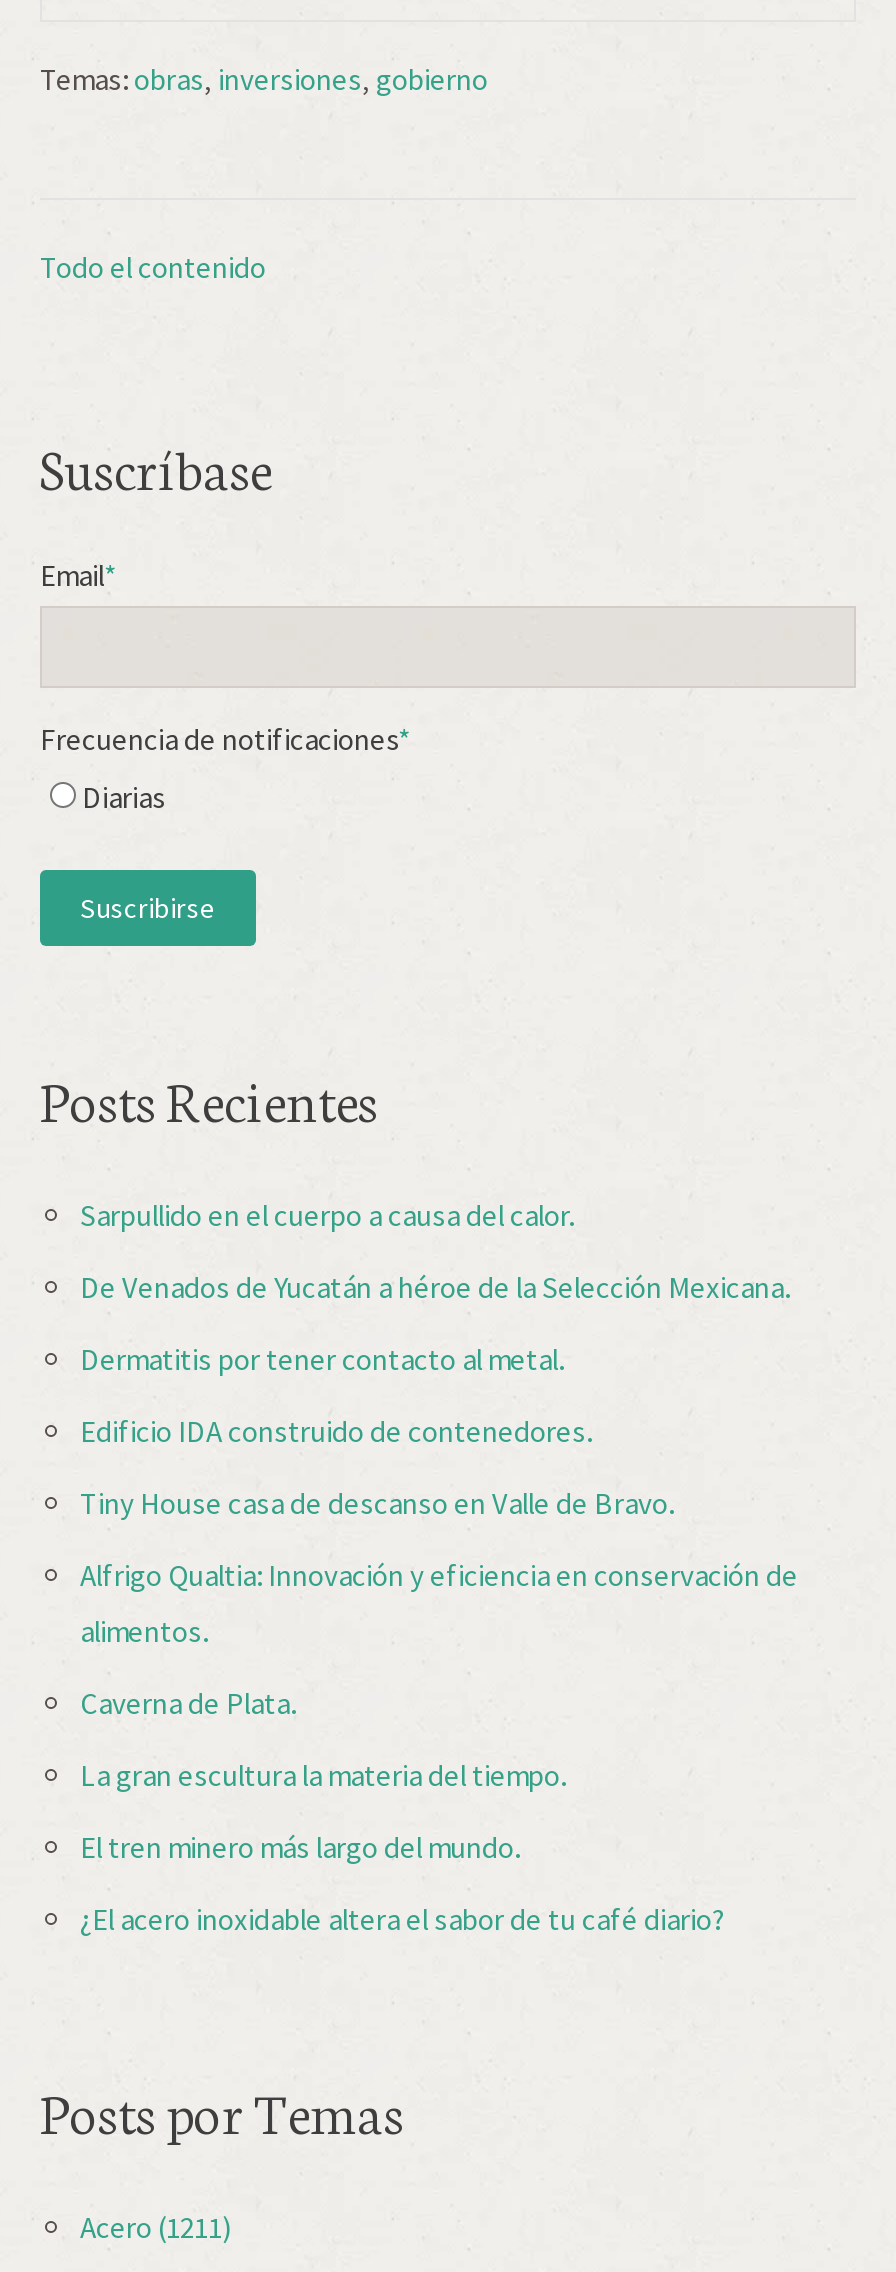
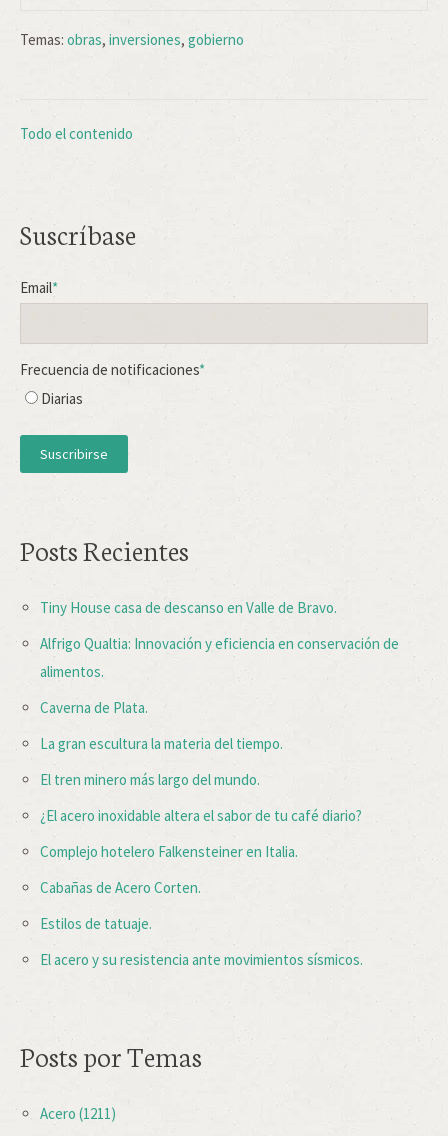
- Sarpullido en el cuerpo a causa del calor.
- De Venados de Yucatán a héroe de la Selección Mexicana.
- Dermatitis por tener contacto al metal.
- Edificio IDA construido de contenedores.

moved up: Tiny House casa de descanso en Valle de Bravo. | Alfrigo Qualtia: Innovación y eficiencia en conservación de | alimentos. | Caverna de Plata. | La gran escultura la materia del tiempo. | El tren minero más largo del mundo. | ¿El acero inoxidable altera el sabor de tu café diario?

+ Complejo hotelero Falkensteiner en Italia.
+ Cabañas de Acero Corten.
+ Estilos de tatuaje.
+ El acero y su resistencia ante movimientos sísmicos.
